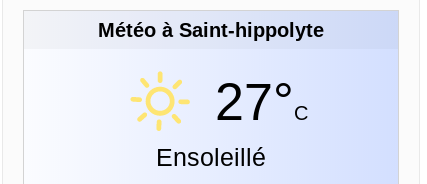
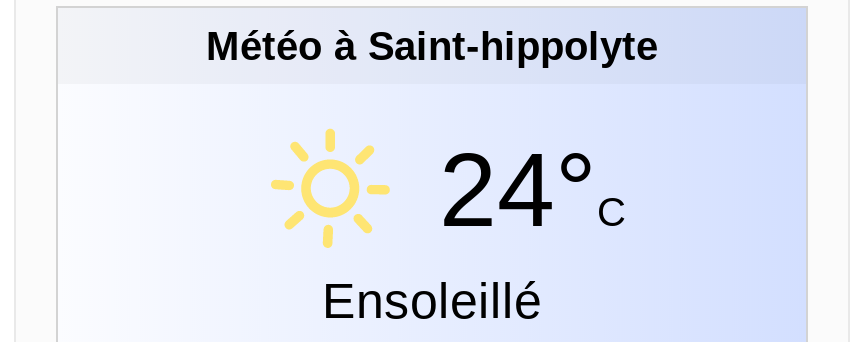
- 27°C
+ 24°C
